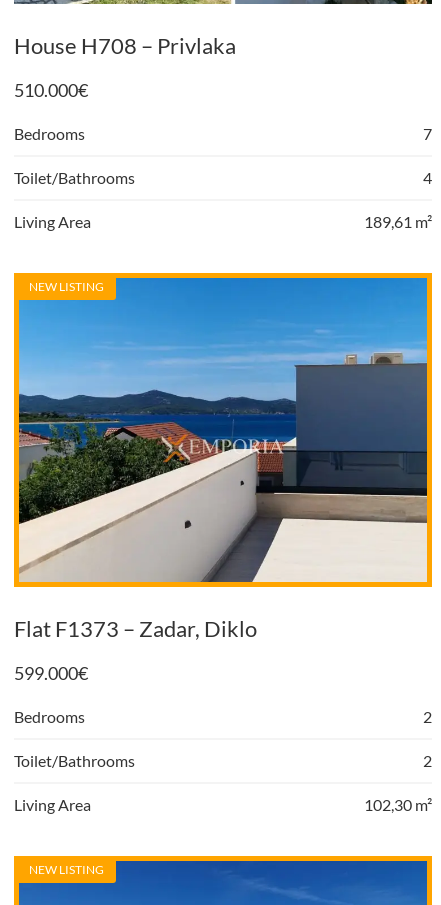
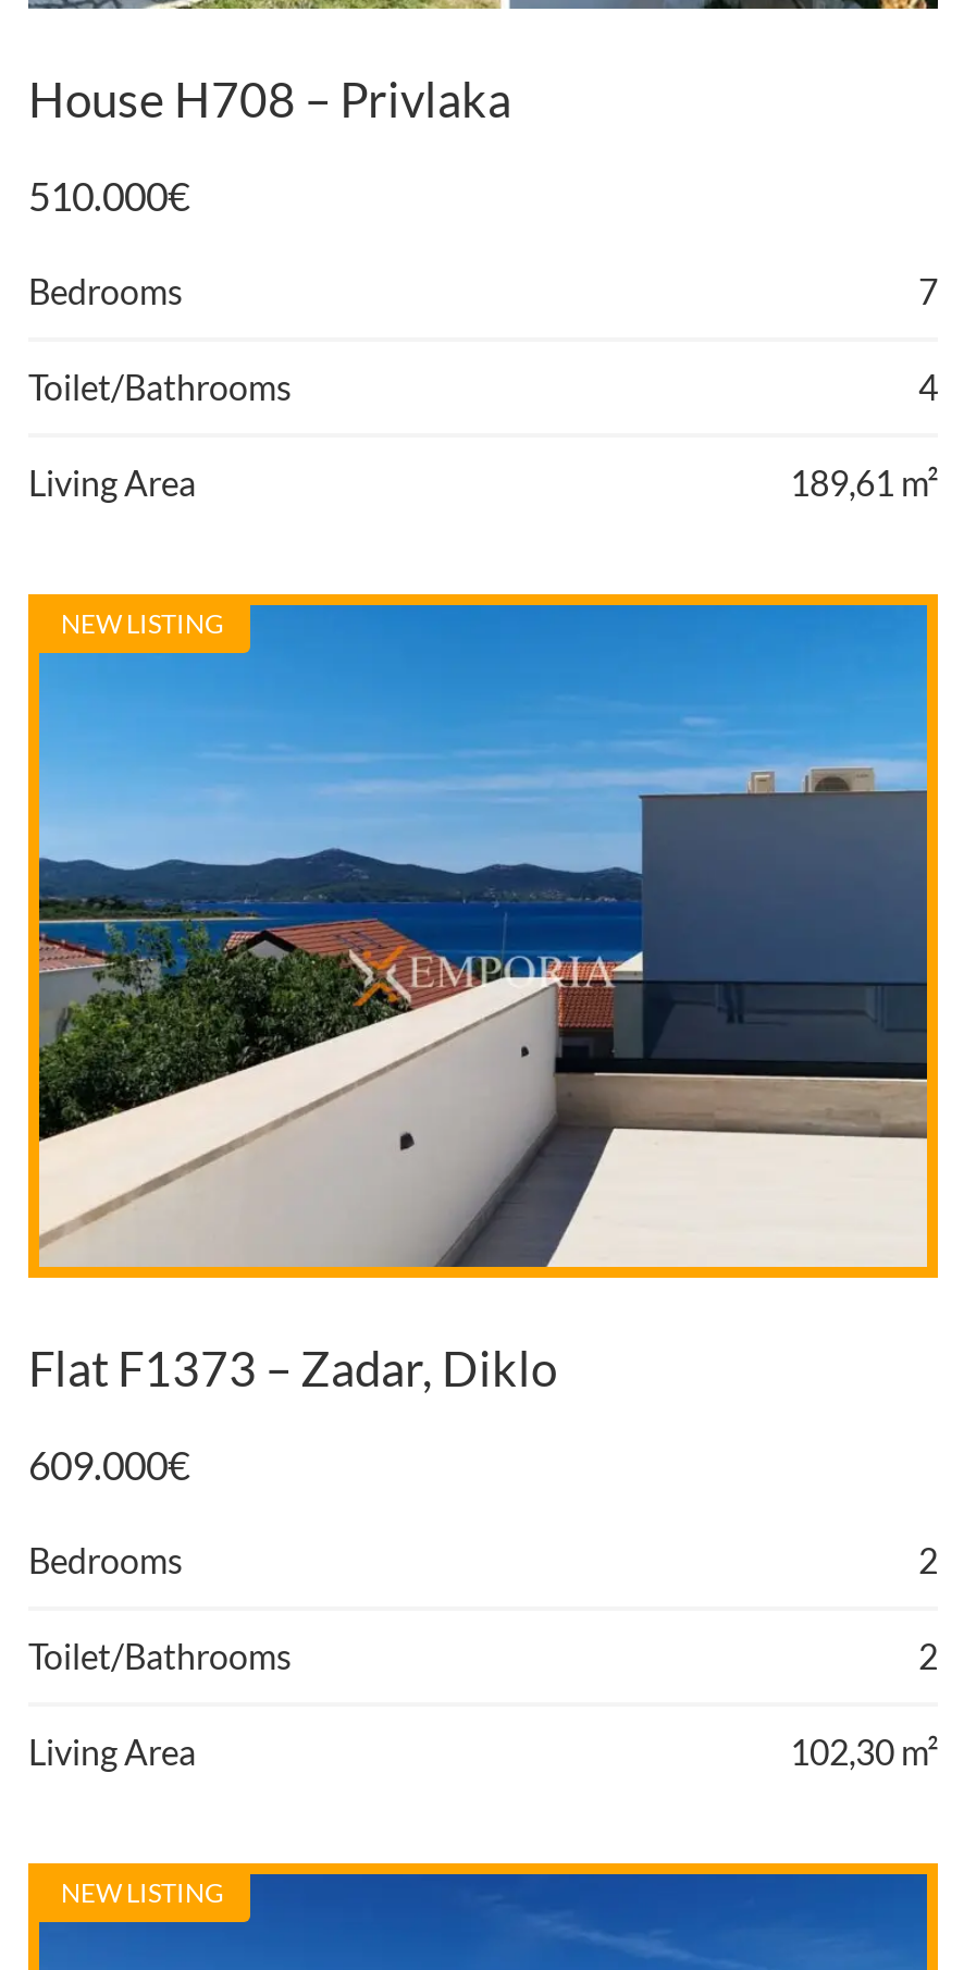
- 599.000€
+ 609.000€
